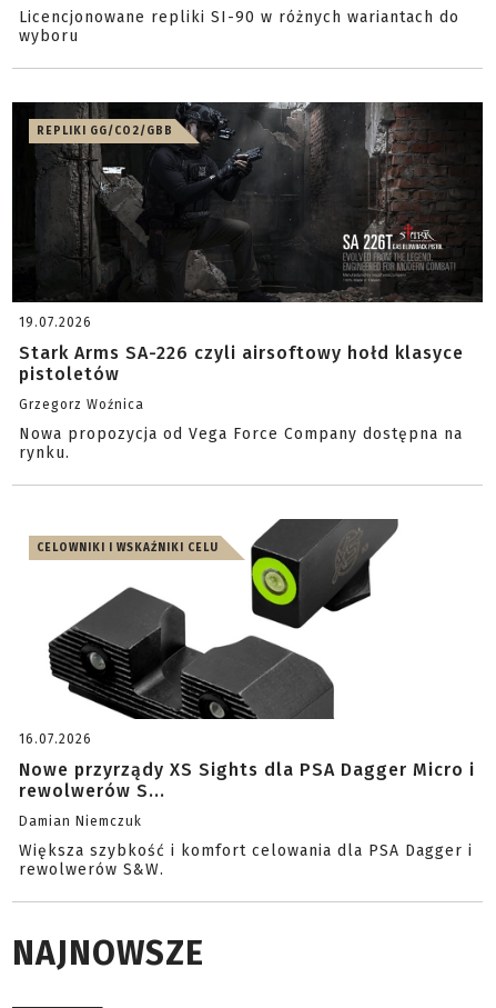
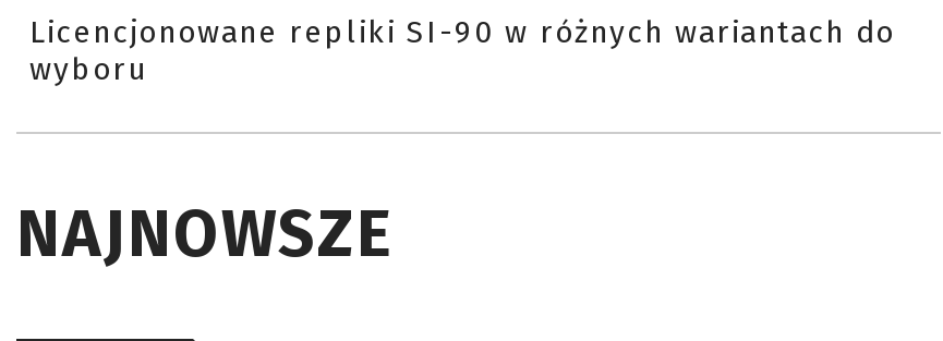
- [image]
- REPLIKI GG/CO2/GBB

- 19.07.2026
- Stark Arms SA-226 czyli airsoftowy hołd klasyce
- pistoletów
- Grzegorz Woźnica
- Nowa propozycja od Vega Force Company dostępna na
- rynku.

- [image]
- CELOWNIKI I WSKAŹNIKI CELU

- 16.07.2026
- Nowe przyrządy XS Sights dla PSA Dagger Micro i
- rewolwerów S...
- Damian Niemczuk
- Większa szybkość i komfort celowania dla PSA Dagger i
- rewolwerów S&W.
